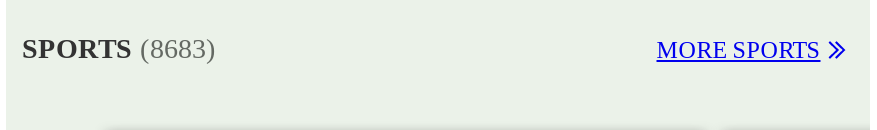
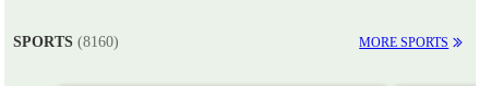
- SPORTS (8683)
+ SPORTS (8160)
